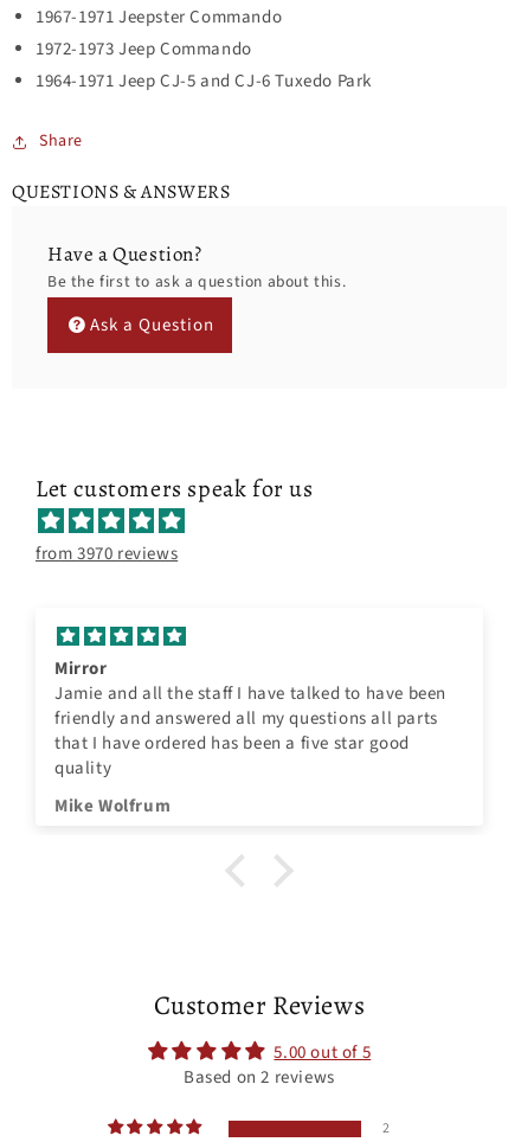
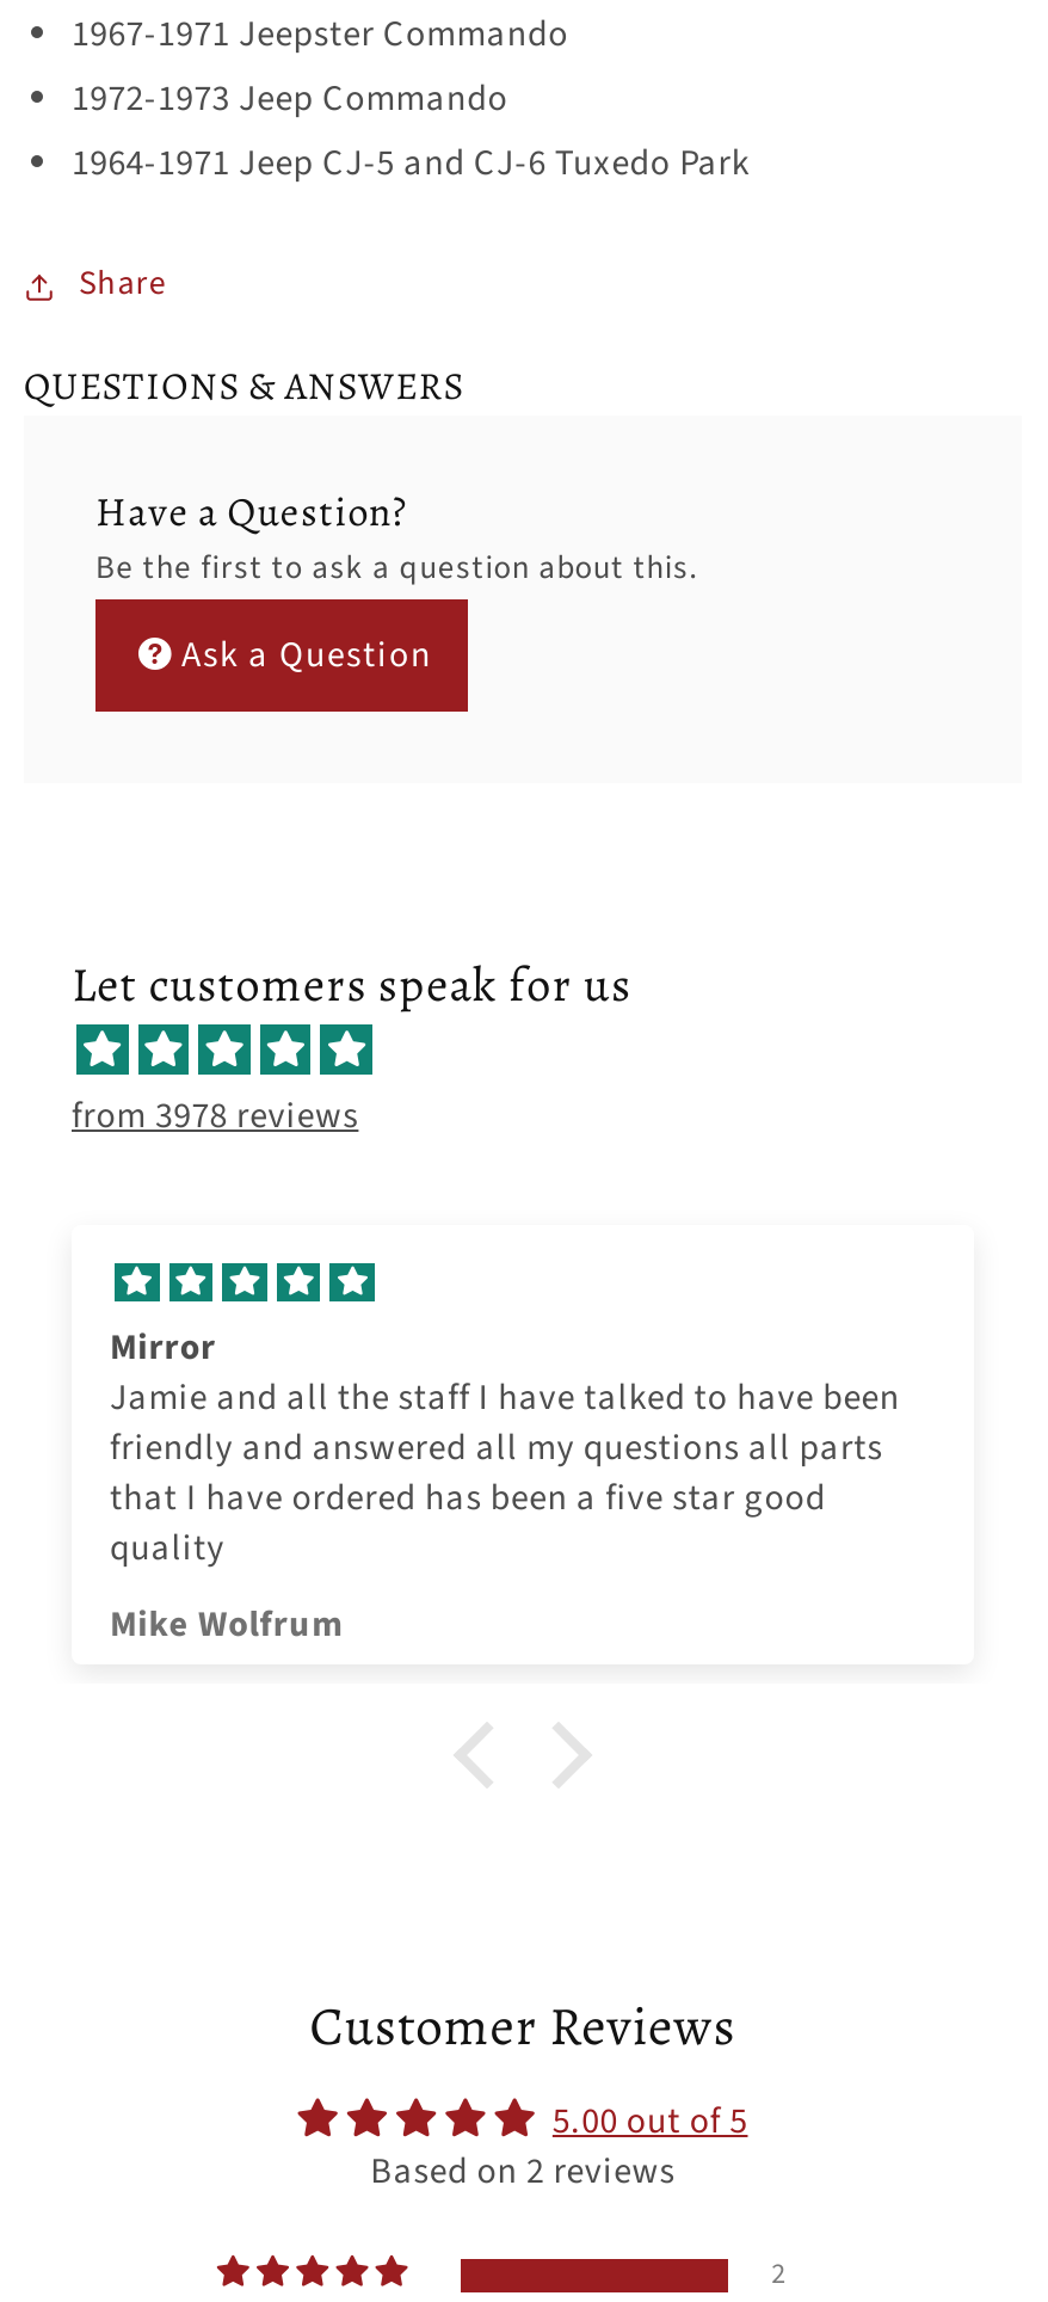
- from 3970 reviews
+ from 3978 reviews
